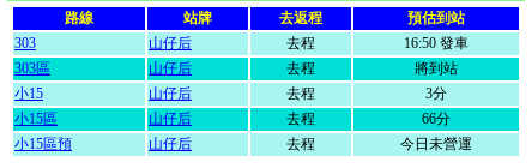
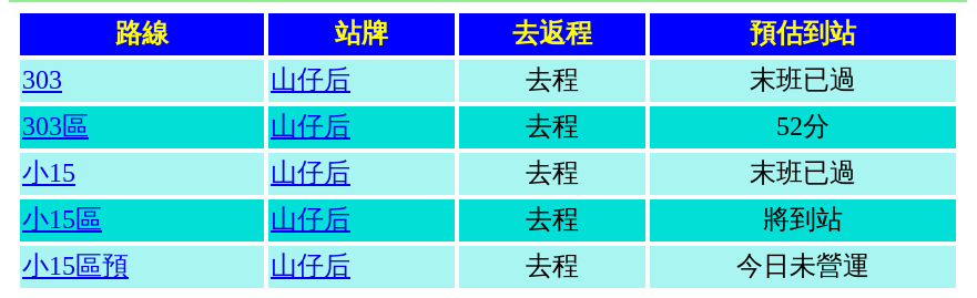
- 16:50 發車
+ 末班已過

moved down: 將到站

+ 52分

- 3分
+ 末班已過

- 66分
